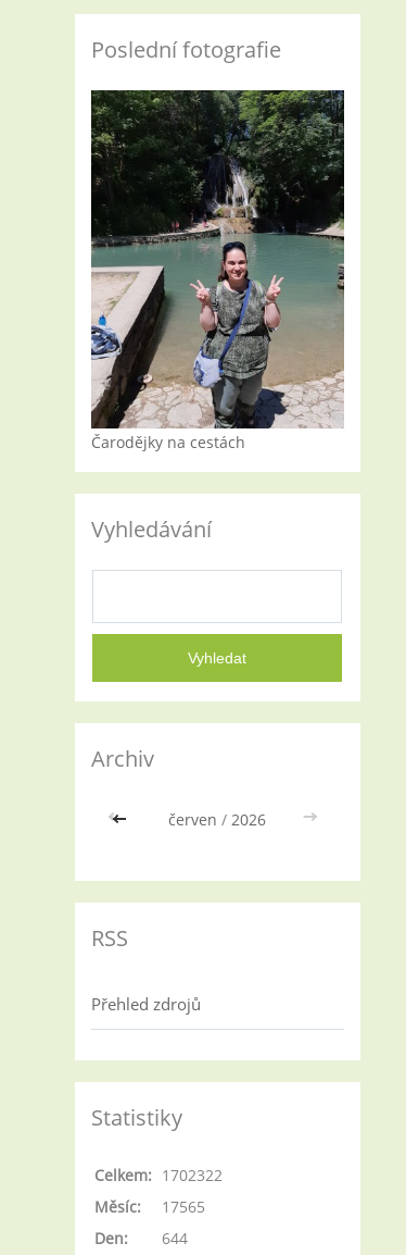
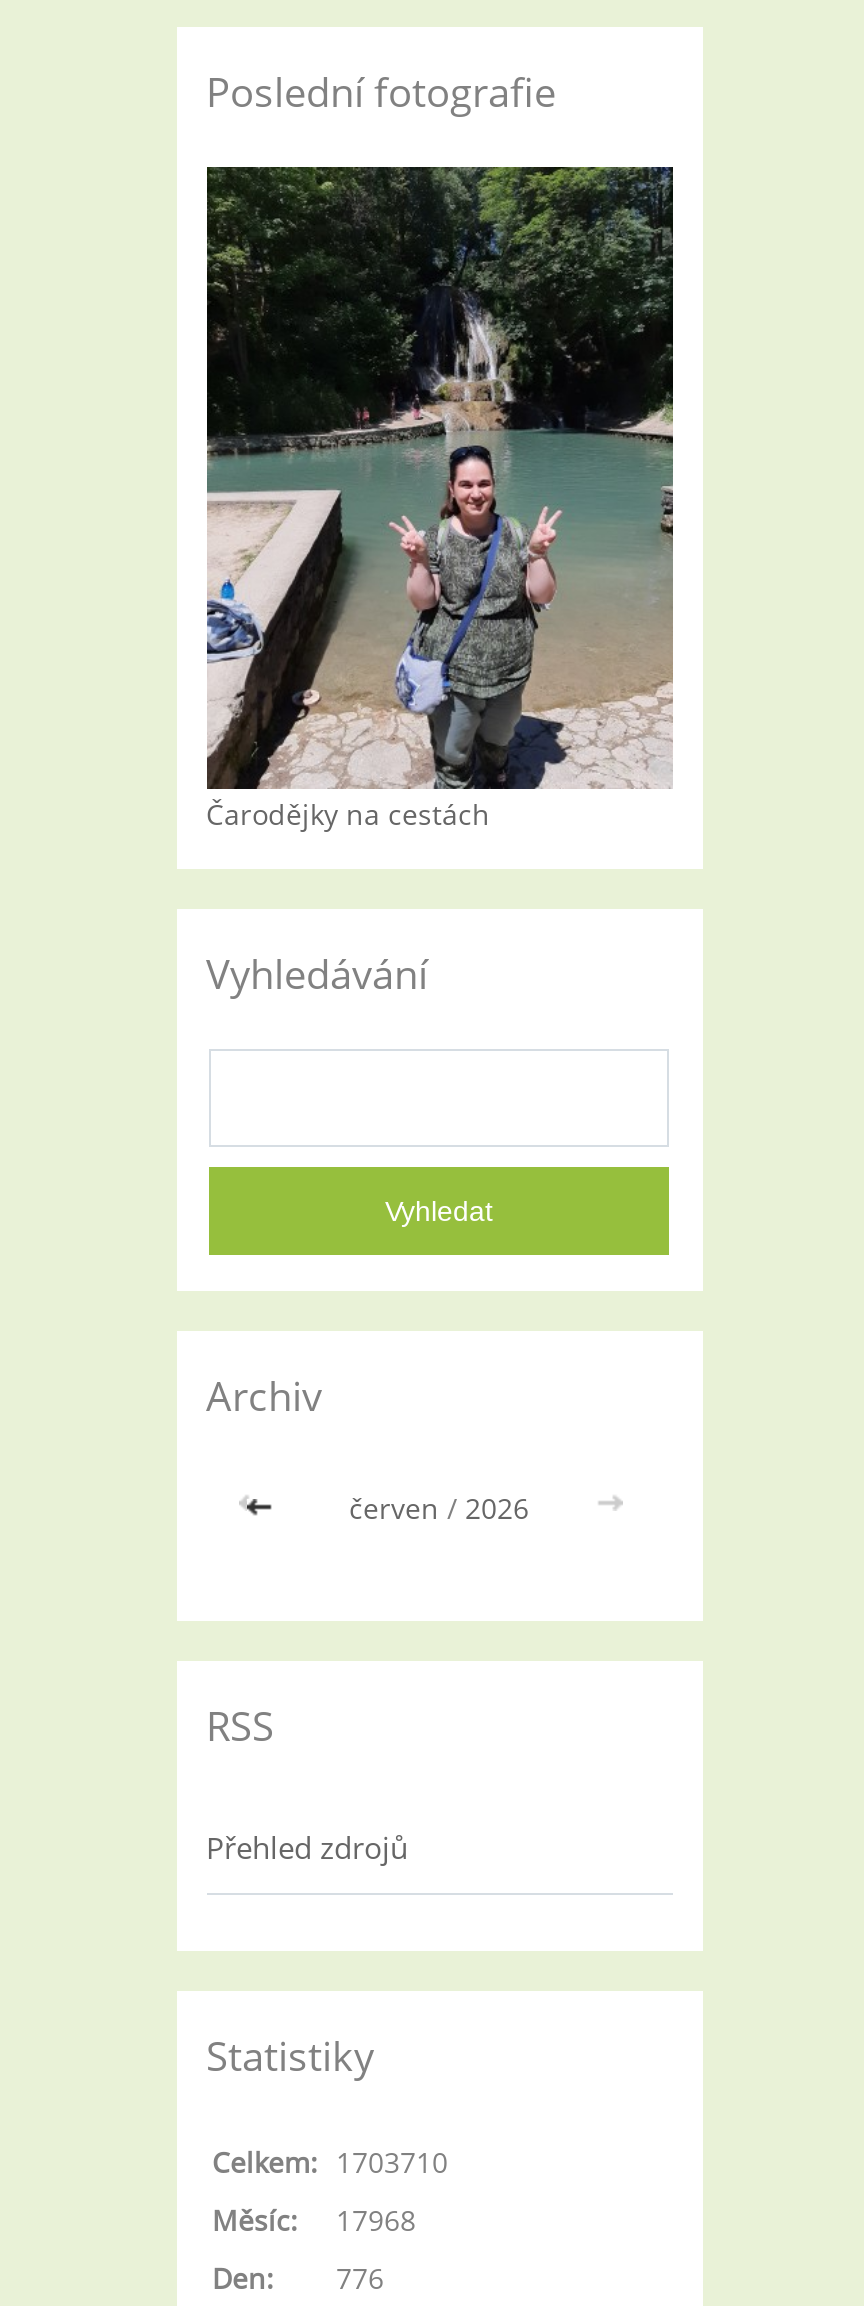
- Celkem: 1702322
+ Celkem: 1703710

- Měsíc: 17565
+ Měsíc: 17968

- Den: 644
+ Den: 776
